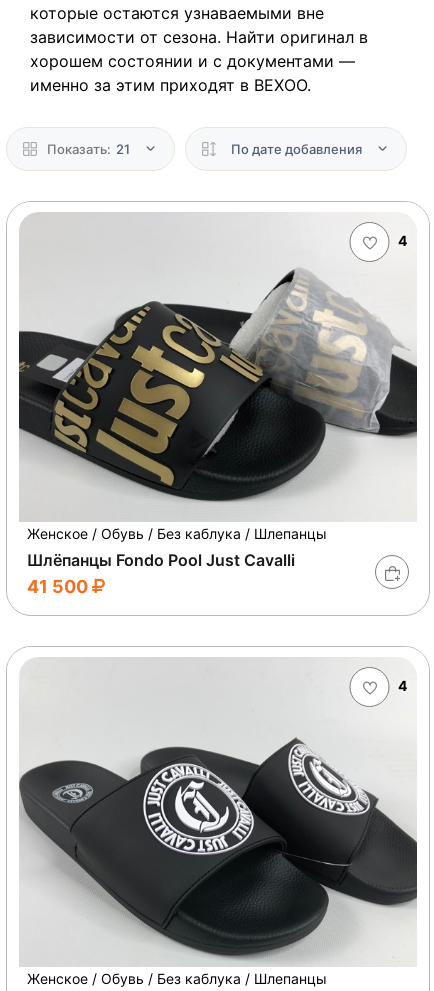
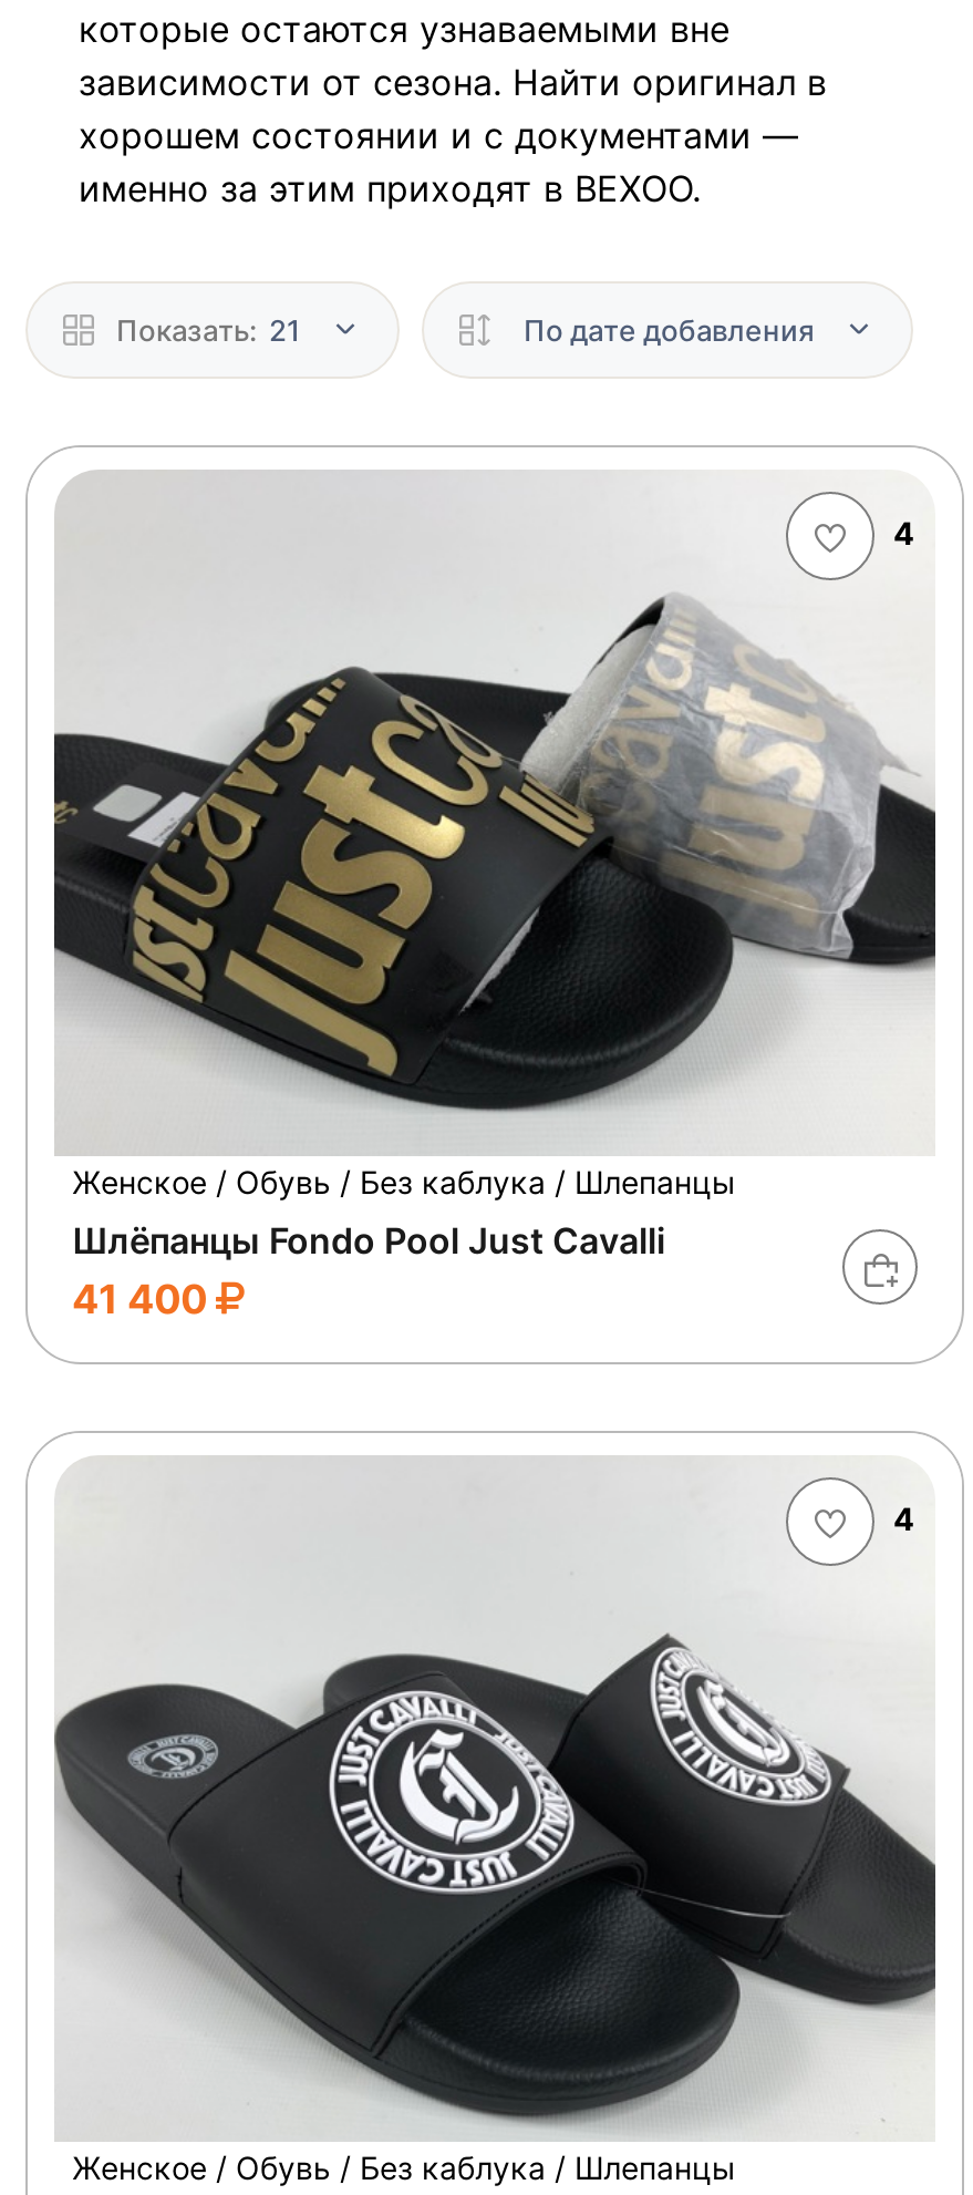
- 41 500
+ 41 400
